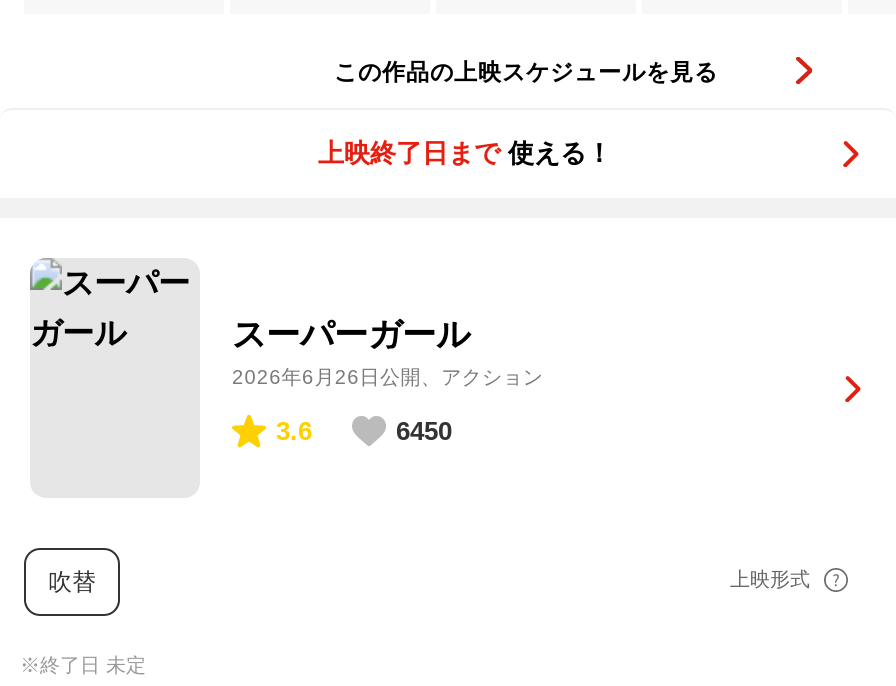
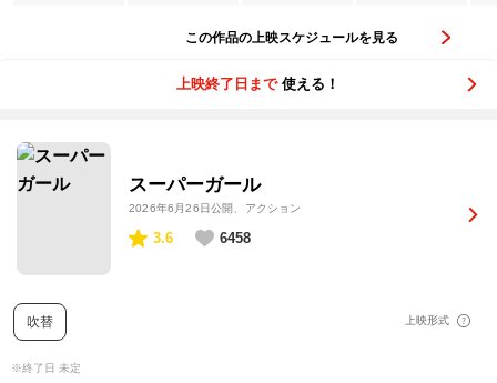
- 6450
+ 6458
